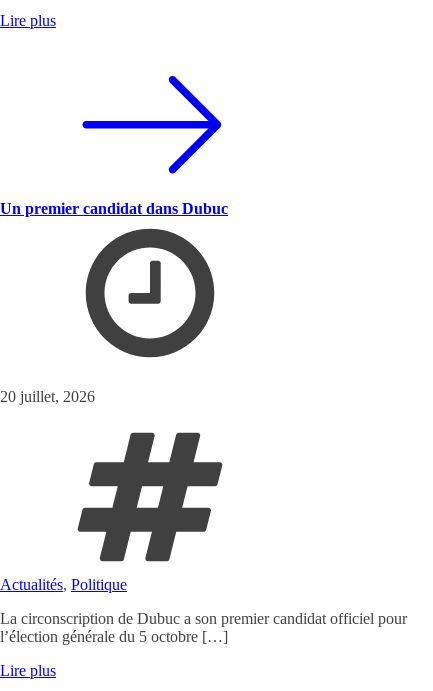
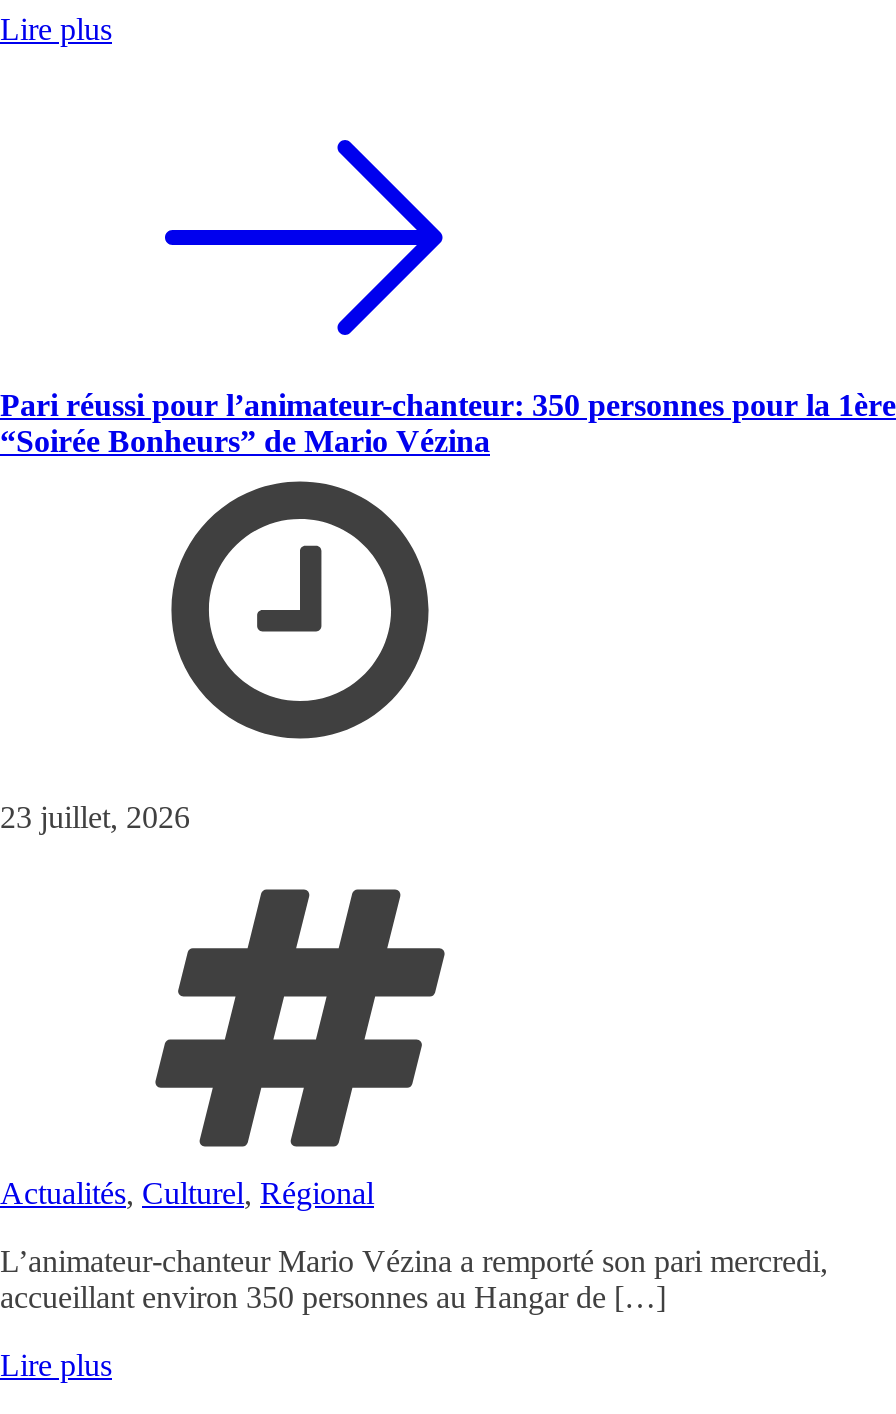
- Un premier candidat dans Dubuc
+ Pari réussi pour l’animateur-chanteur: 350 personnes pour la 1ère
+ “Soirée Bonheurs” de Mario Vézina

- 20 juillet, 2026
+ 23 juillet, 2026

- Actualités, Politique
+ Actualités, Culturel, Régional

- La circonscription de Dubuc a son premier candidat officiel pour
- l’élection générale du 5 octobre […]
+ L’animateur-chanteur Mario Vézina a remporté son pari mercredi,
+ accueillant environ 350 personnes au Hangar de […]
